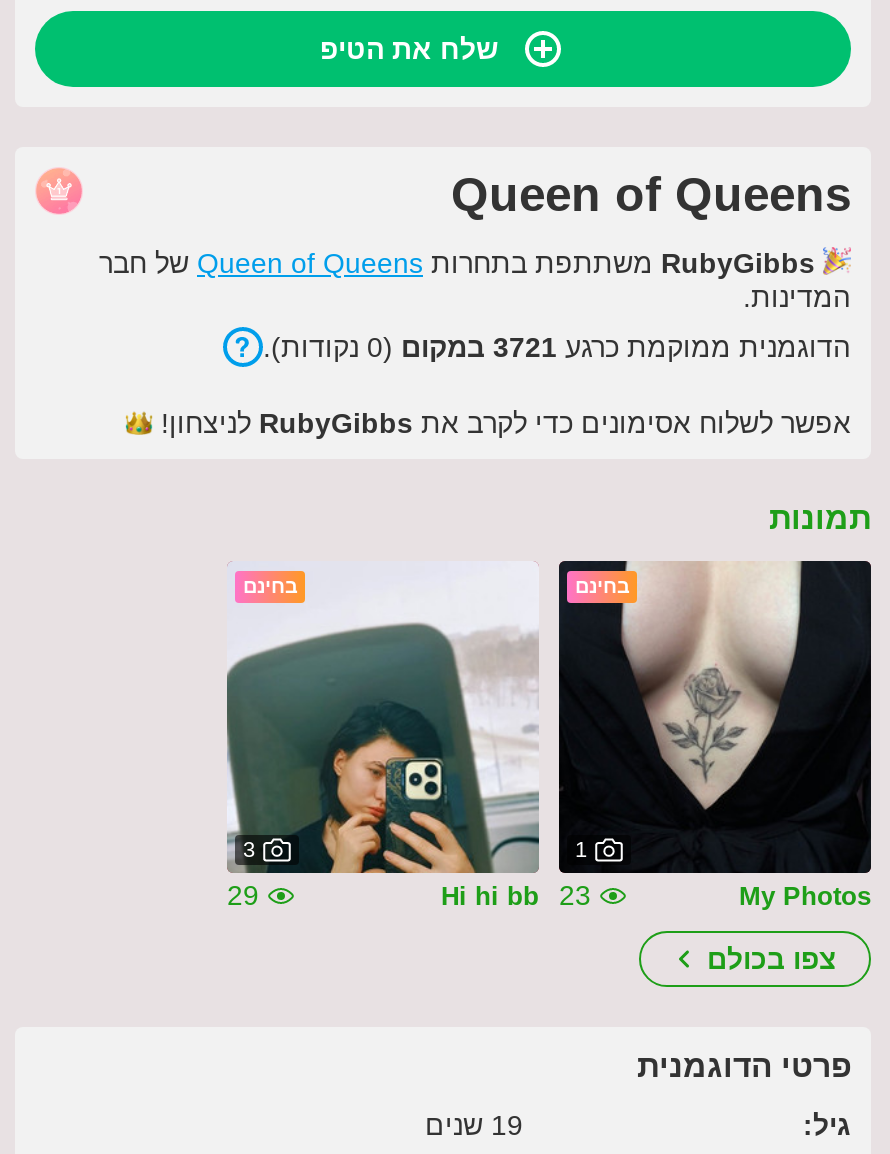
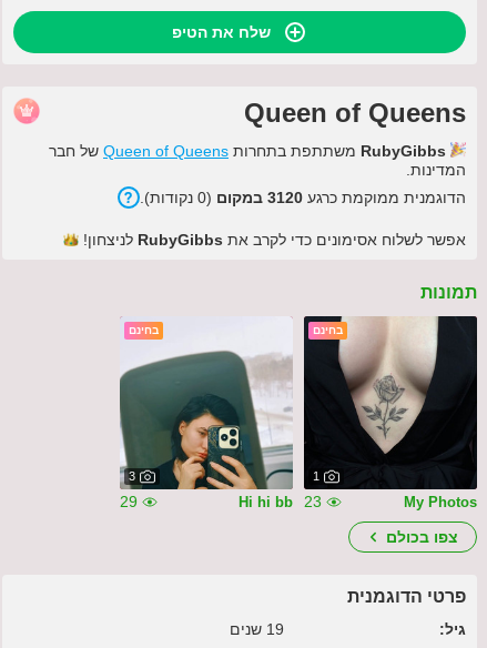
- הדוגמנית ממוקמת כרגע 3721 במקום (0 נקודות).
+ הדוגמנית ממוקמת כרגע 3120 במקום (0 נקודות).
